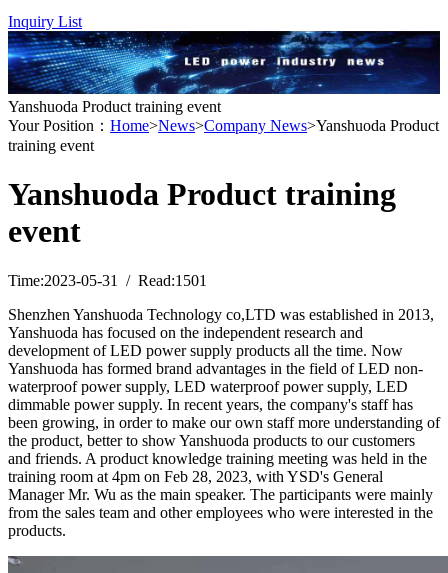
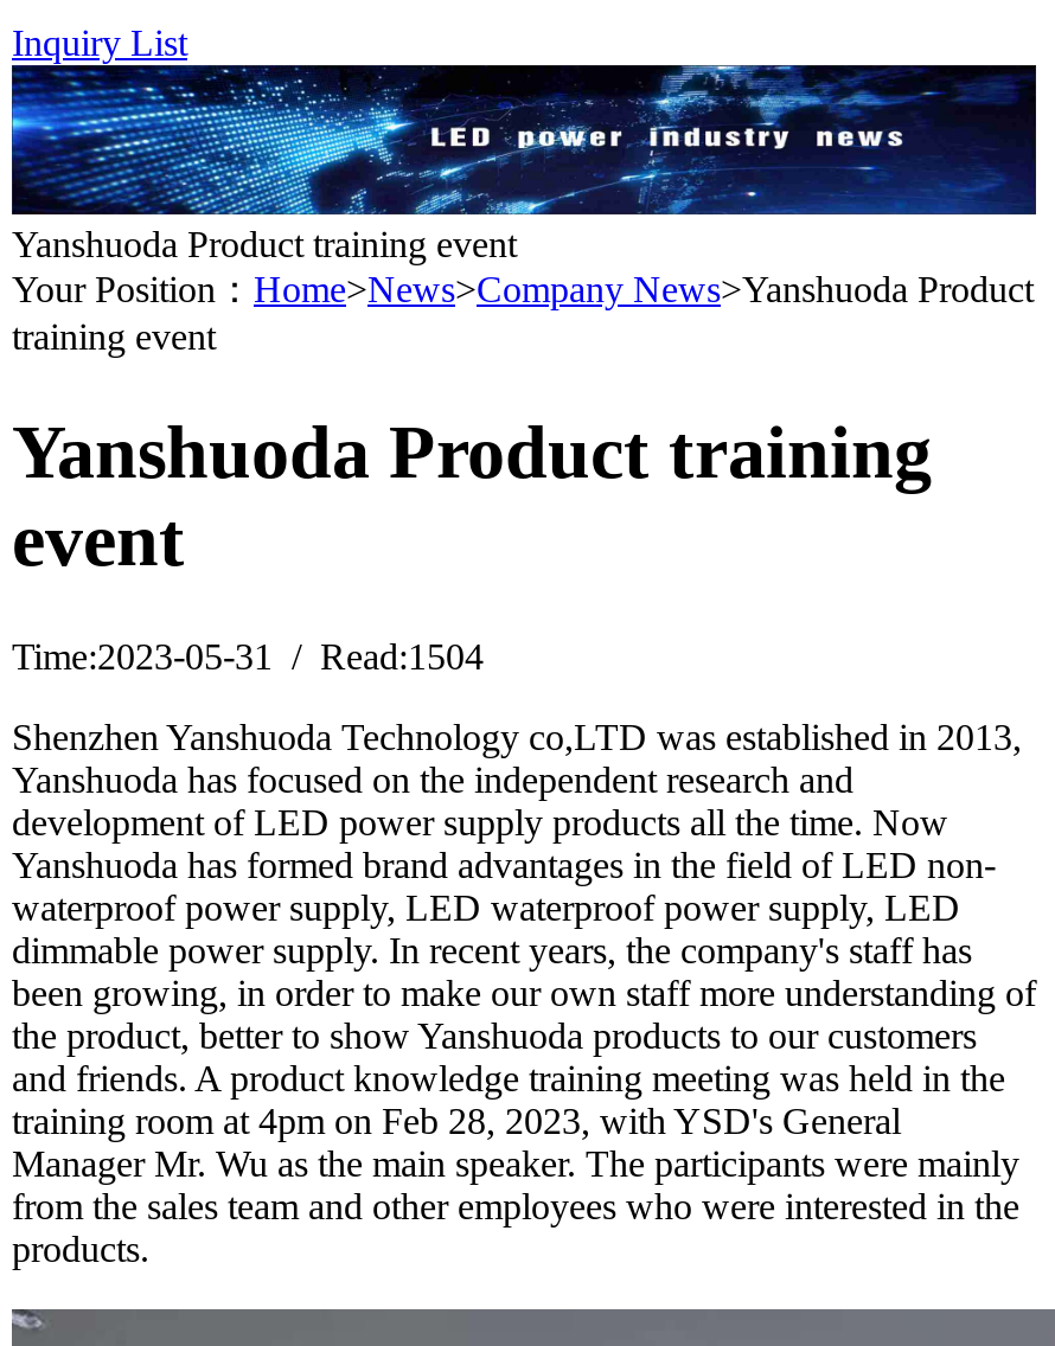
- Time:2023-05-31 / Read:1501
+ Time:2023-05-31 / Read:1504
